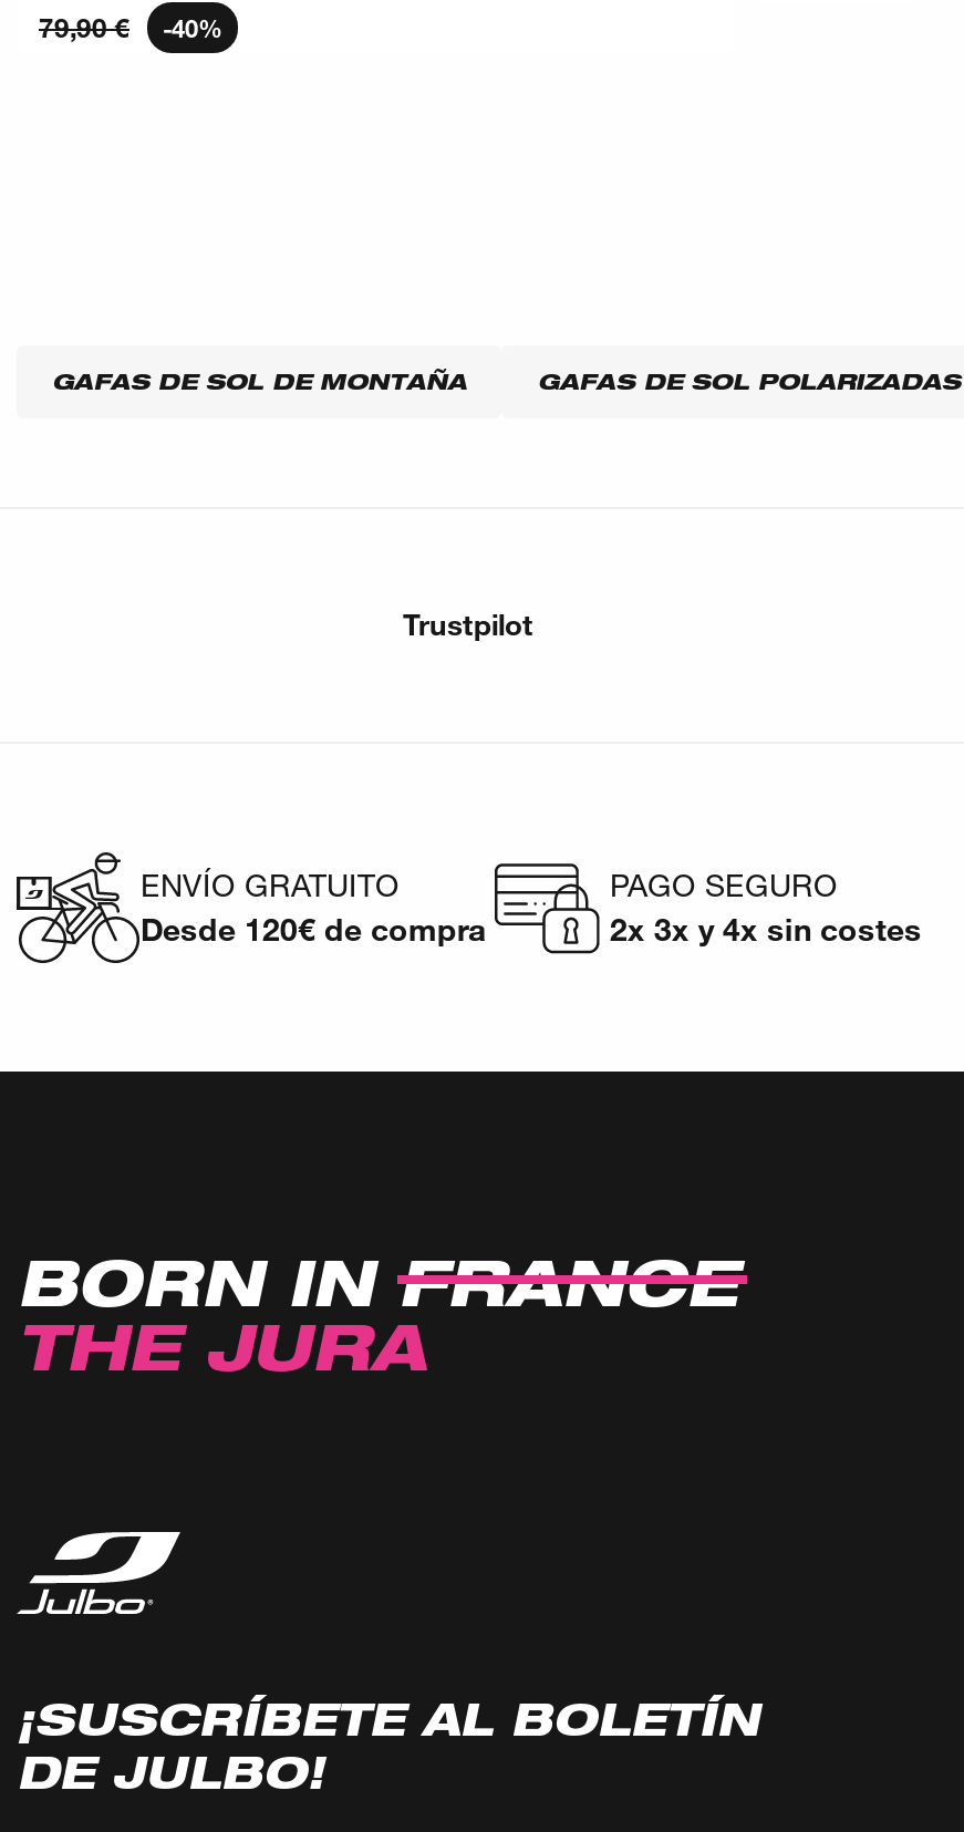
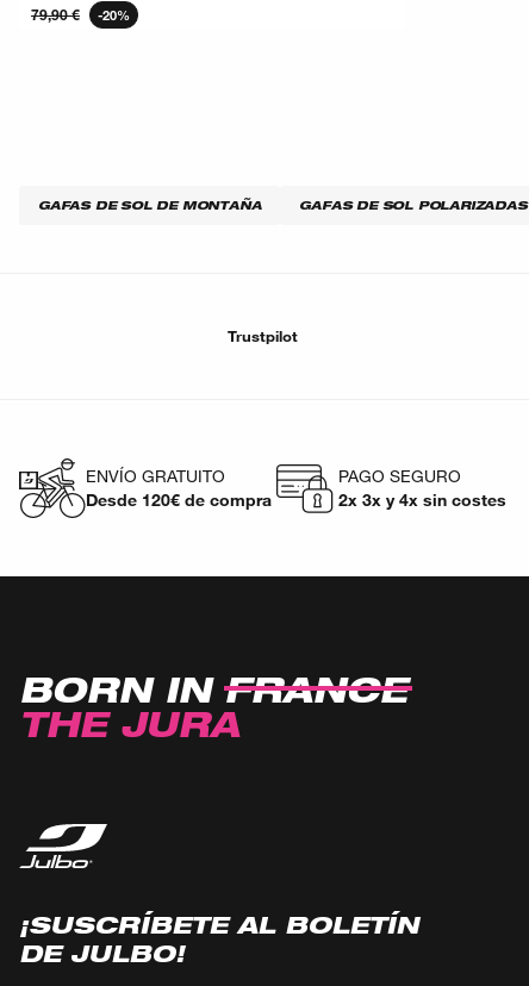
- 79,90 € -40%
+ 79,90 € -20%
